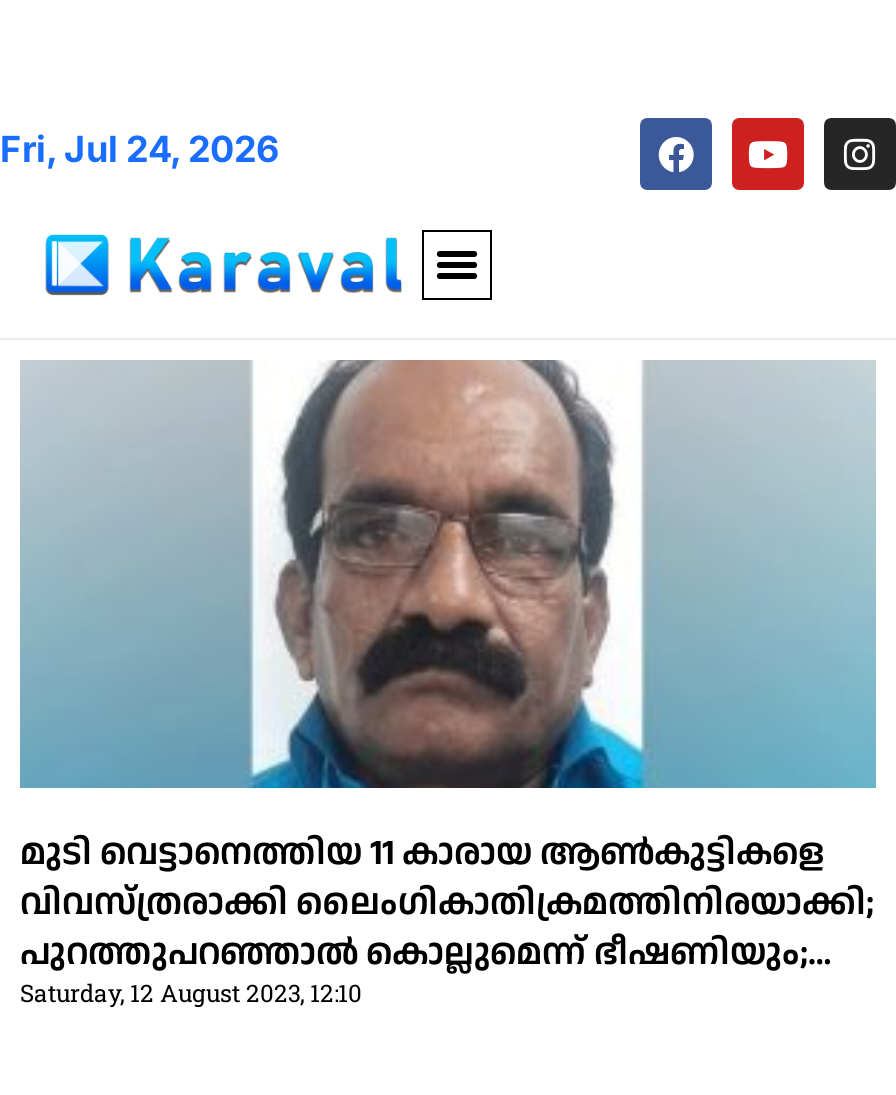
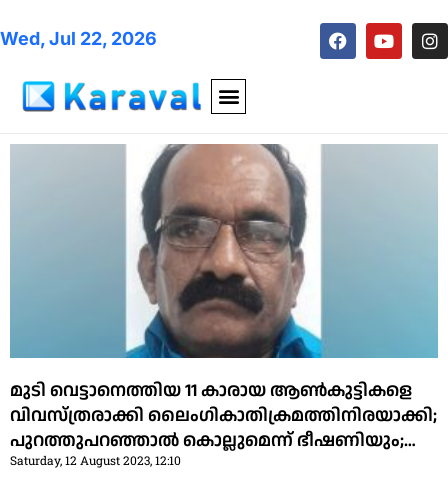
- Fri, Jul 24, 2026
+ Wed, Jul 22, 2026
